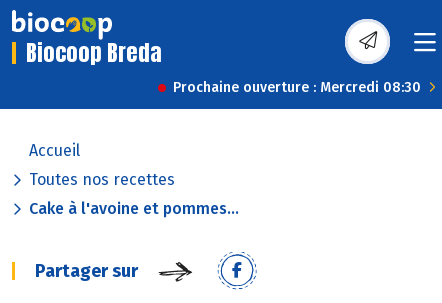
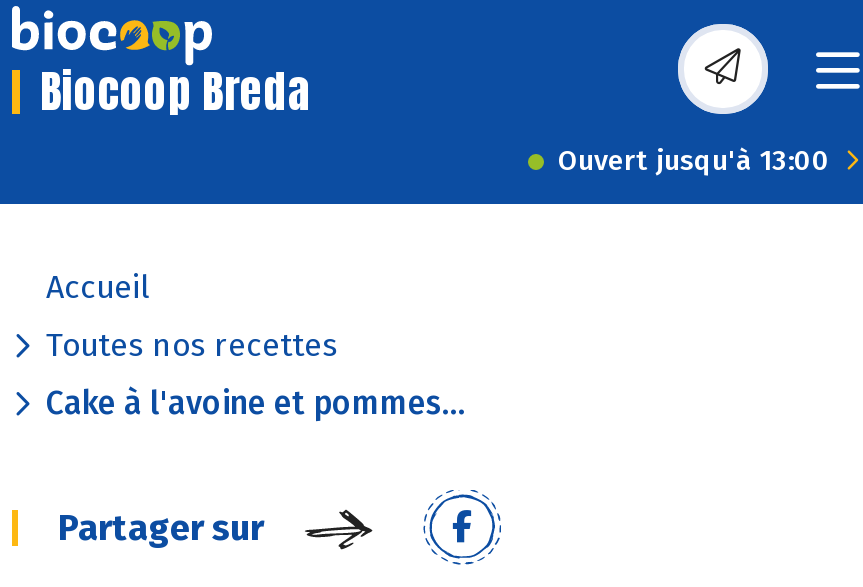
- Prochaine ouverture : Mercredi 08:30
+ Ouvert jusqu'à 13:00
